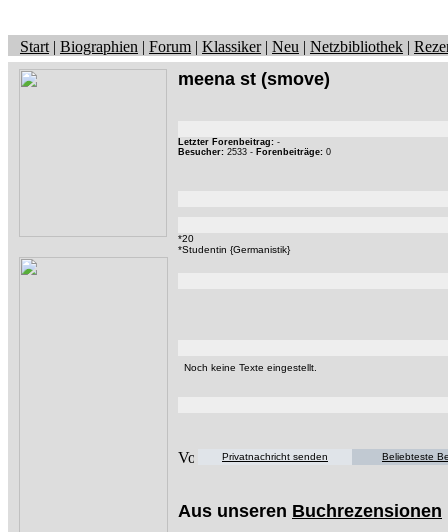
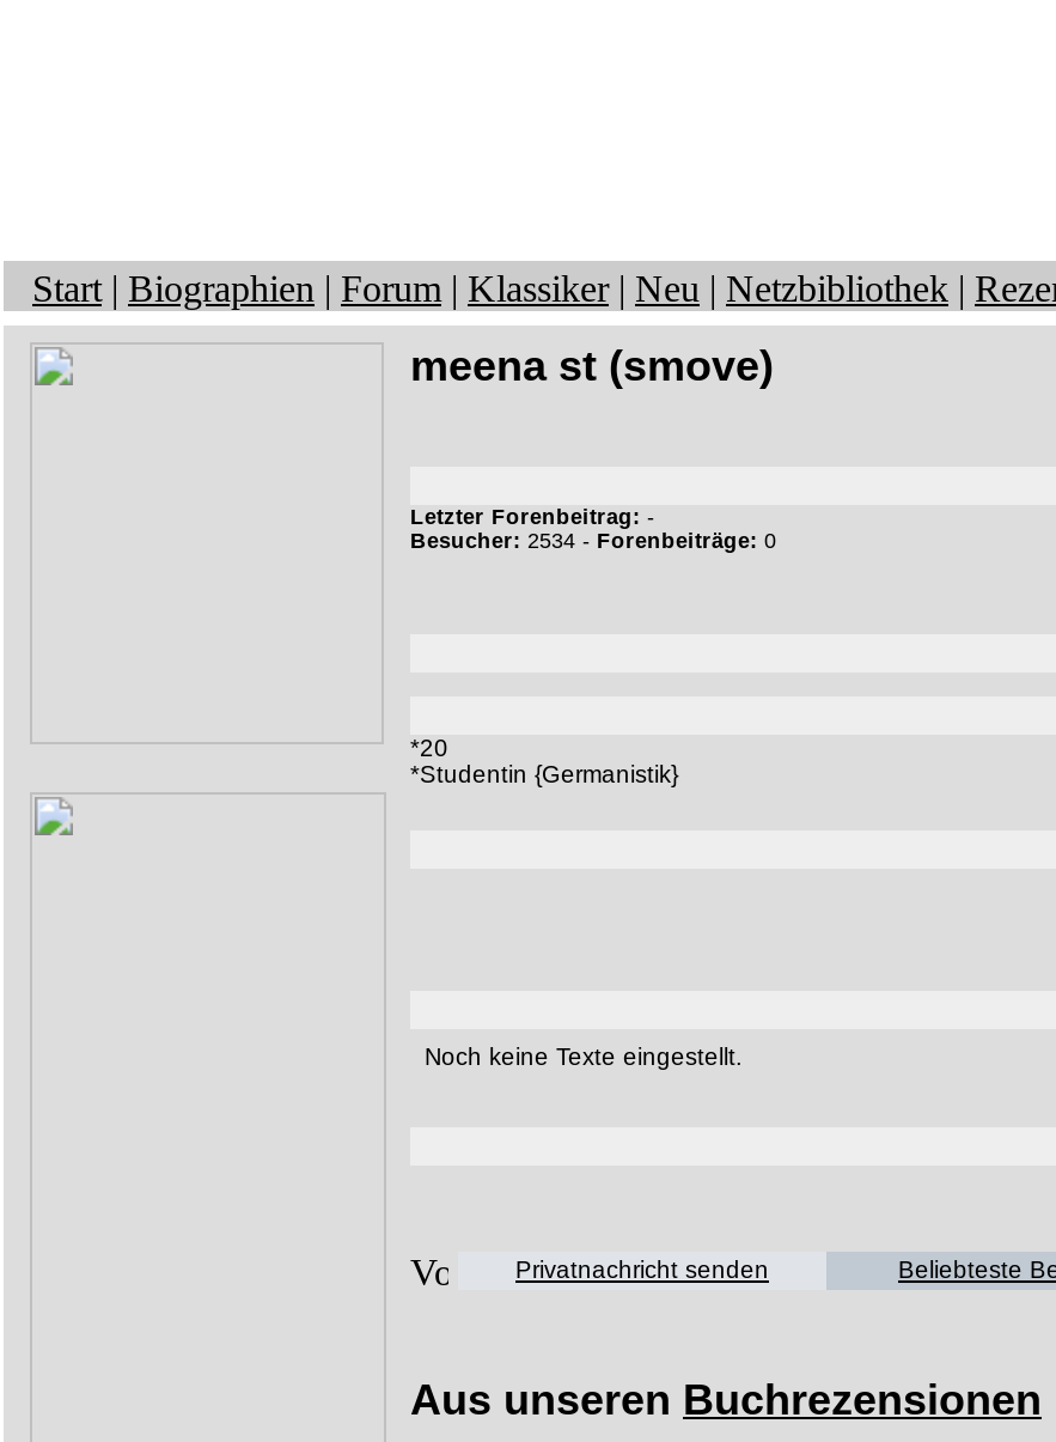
- Besucher: 2533 - Forenbeiträge: 0
+ Besucher: 2534 - Forenbeiträge: 0
